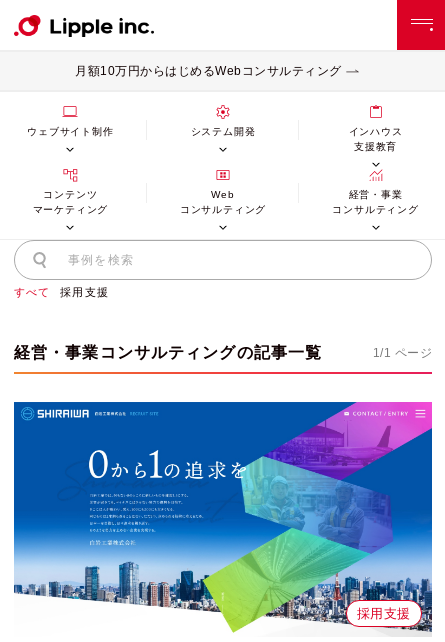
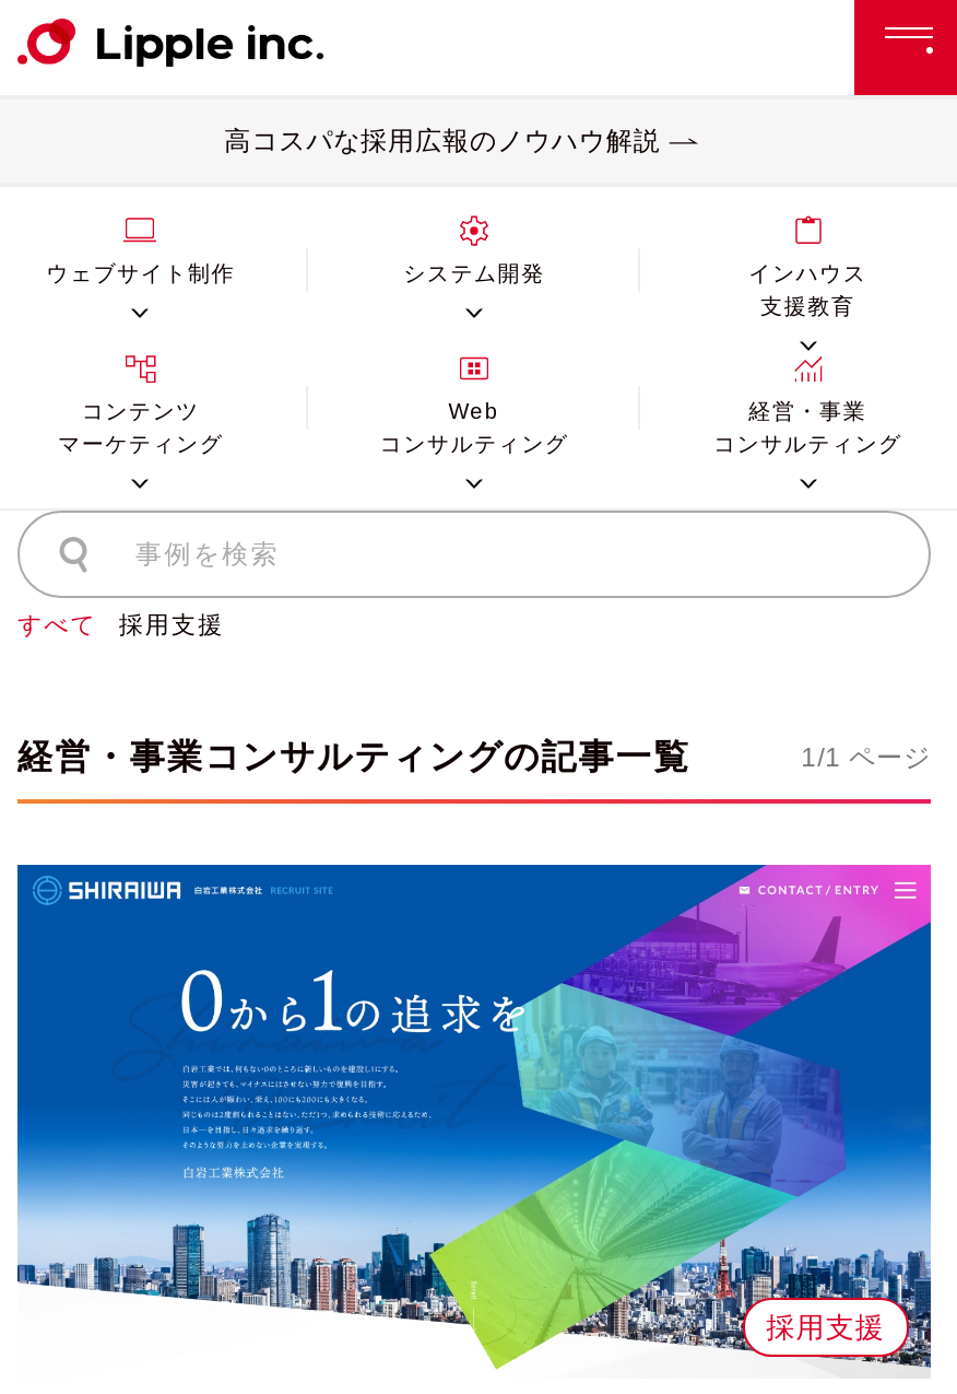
- 月額10万円からはじめるWebコンサルティング
+ 高コスパな採用広報のノウハウ解説
